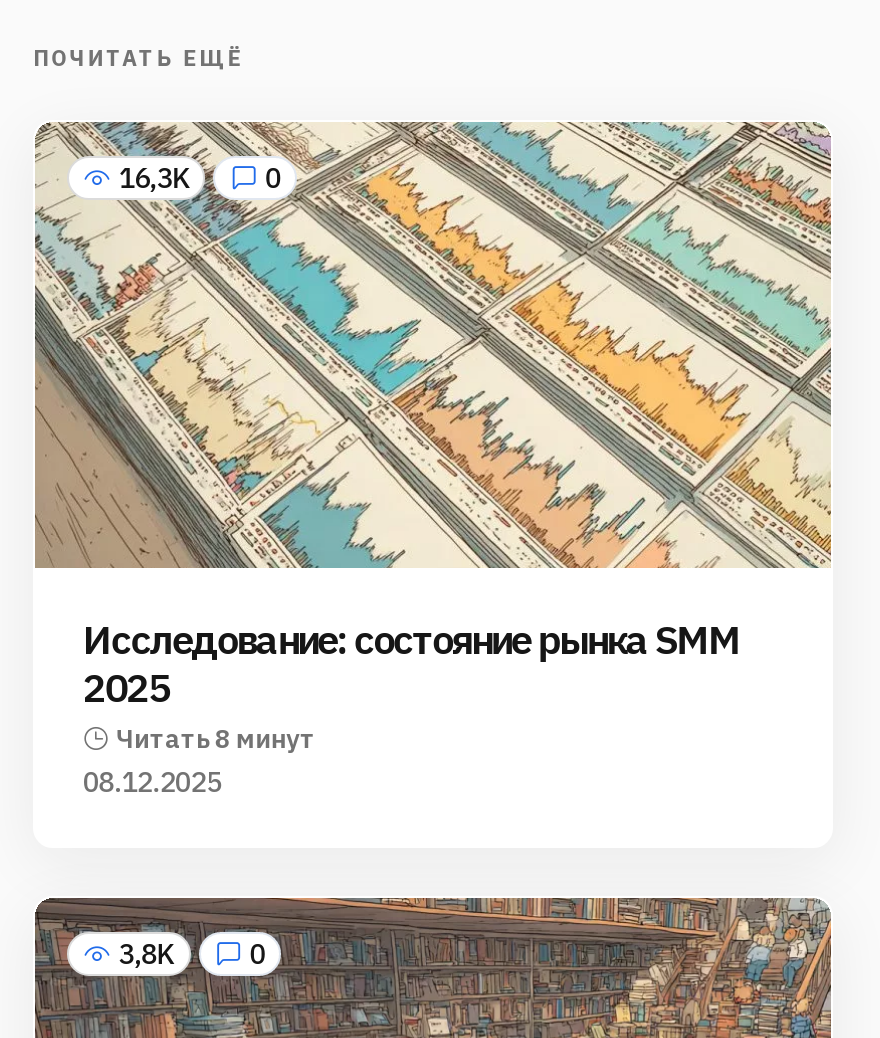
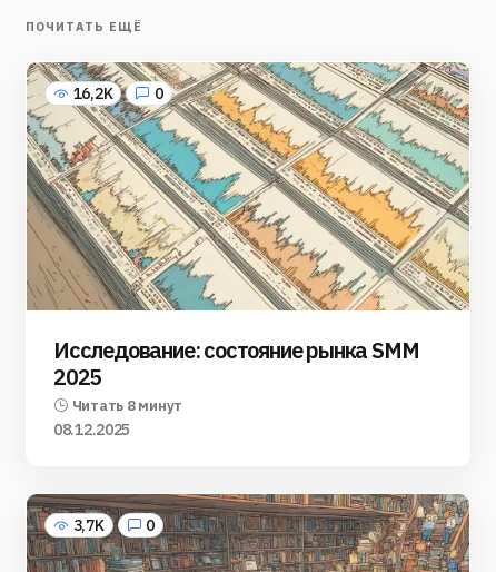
- 16,3K
+ 16,2K

- 3,8K
+ 3,7K
